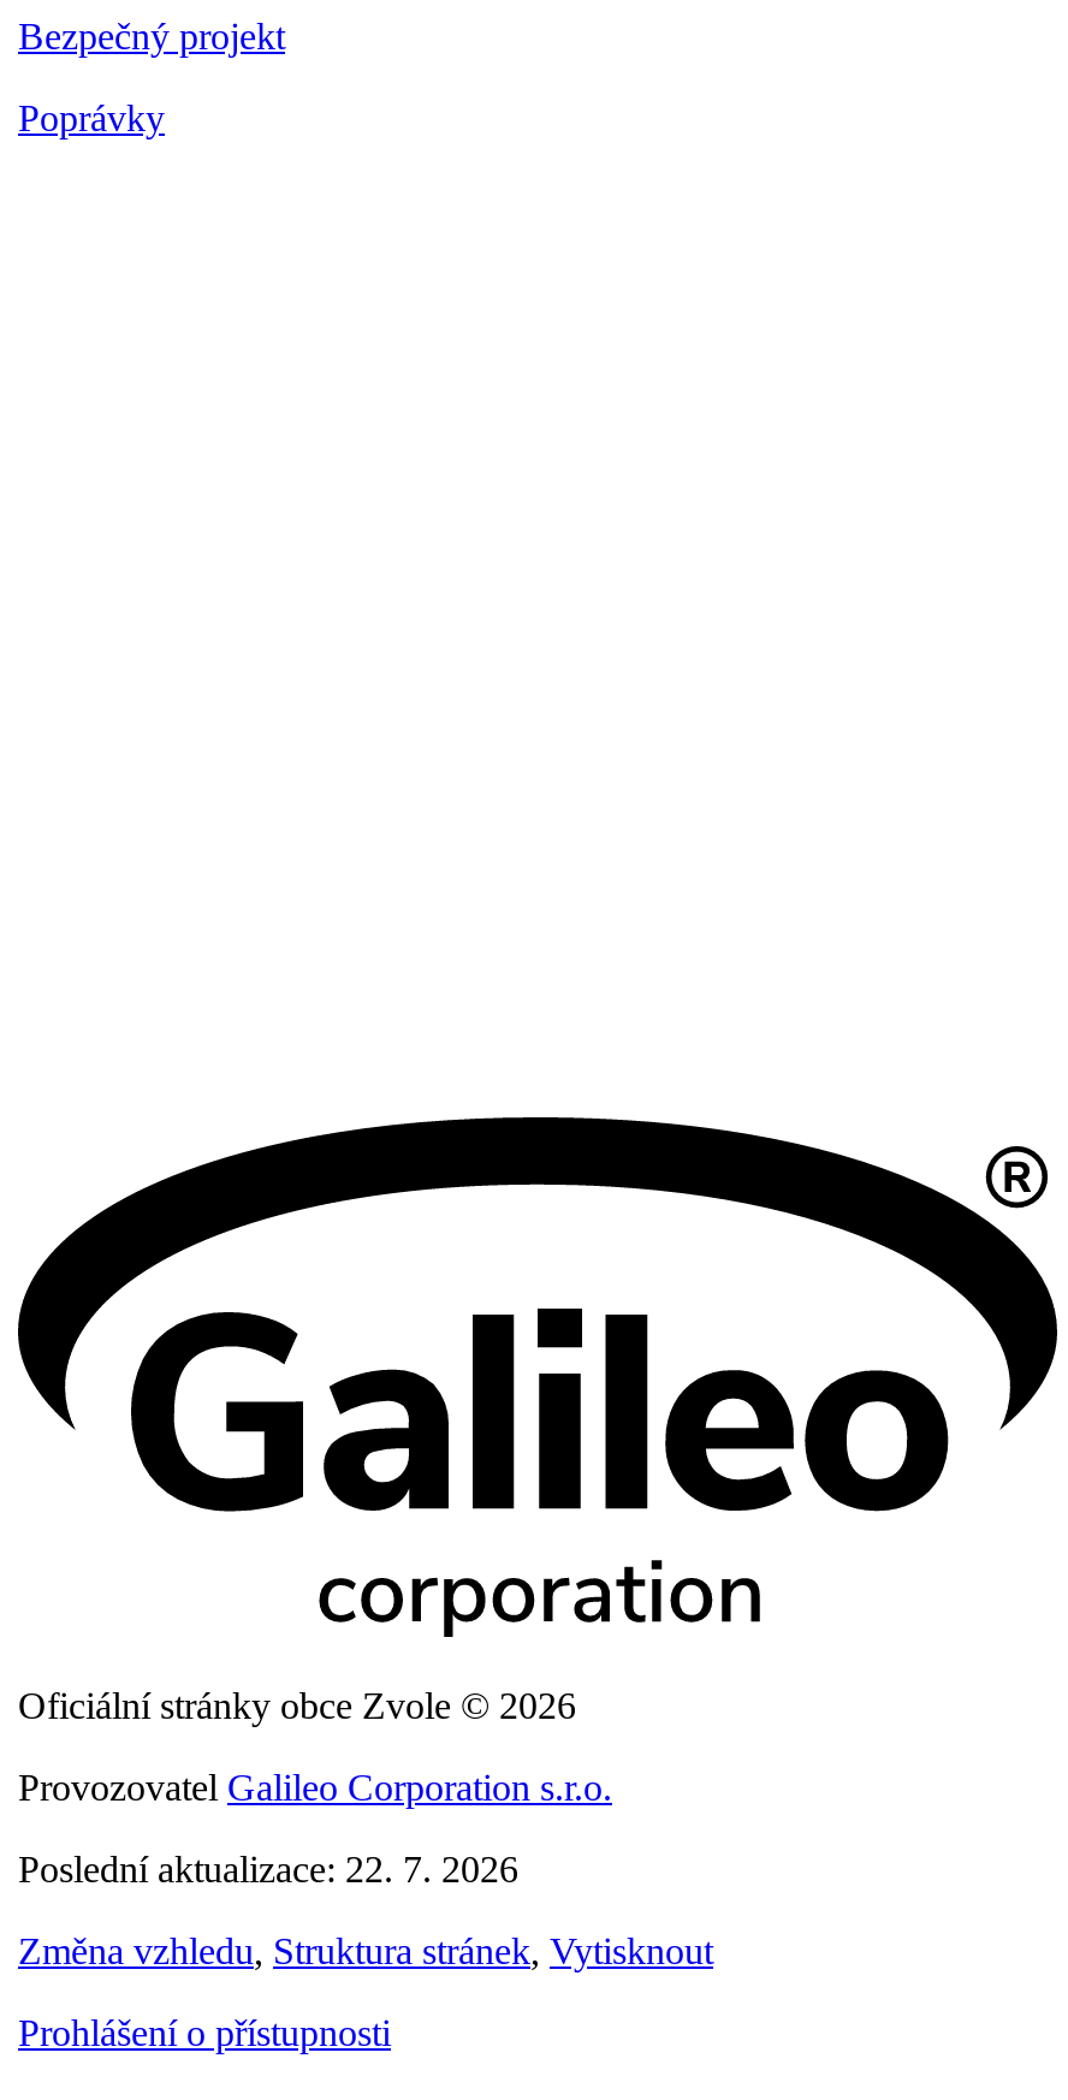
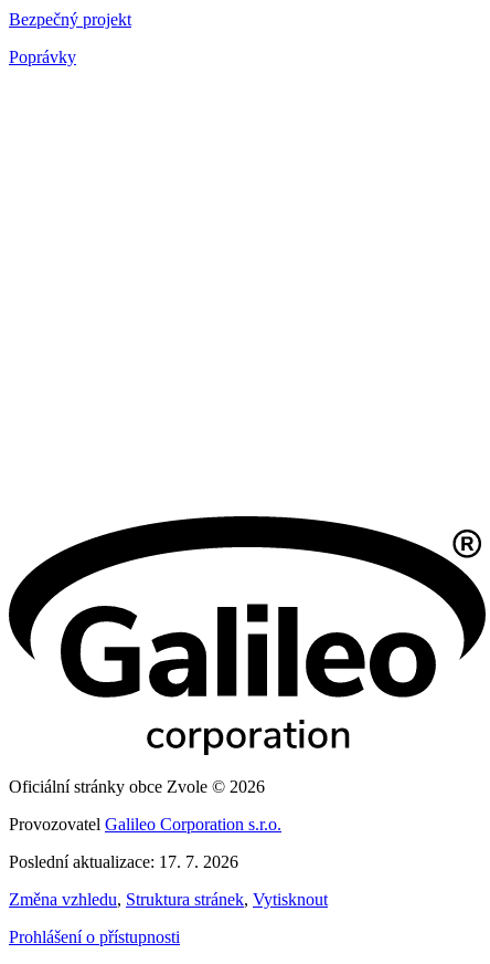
- Poslední aktualizace: 22. 7. 2026
+ Poslední aktualizace: 17. 7. 2026
